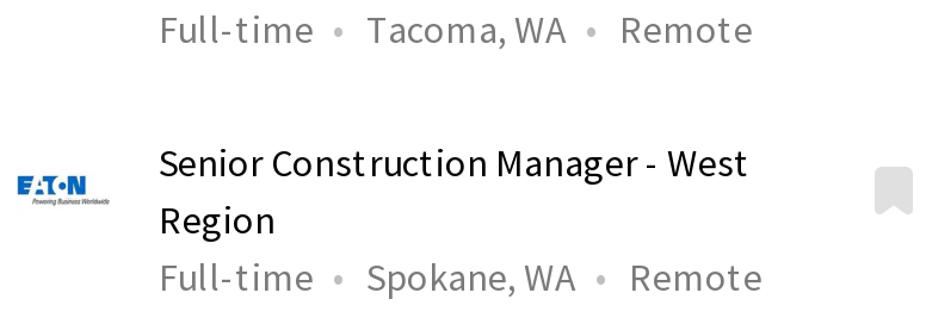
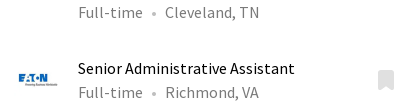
- Tacoma, WA
- Remote
+ Cleveland, TN

- Senior Construction Manager - West
- Region
+ Senior Administrative Assistant

- Spokane, WA
- Remote
+ Richmond, VA
